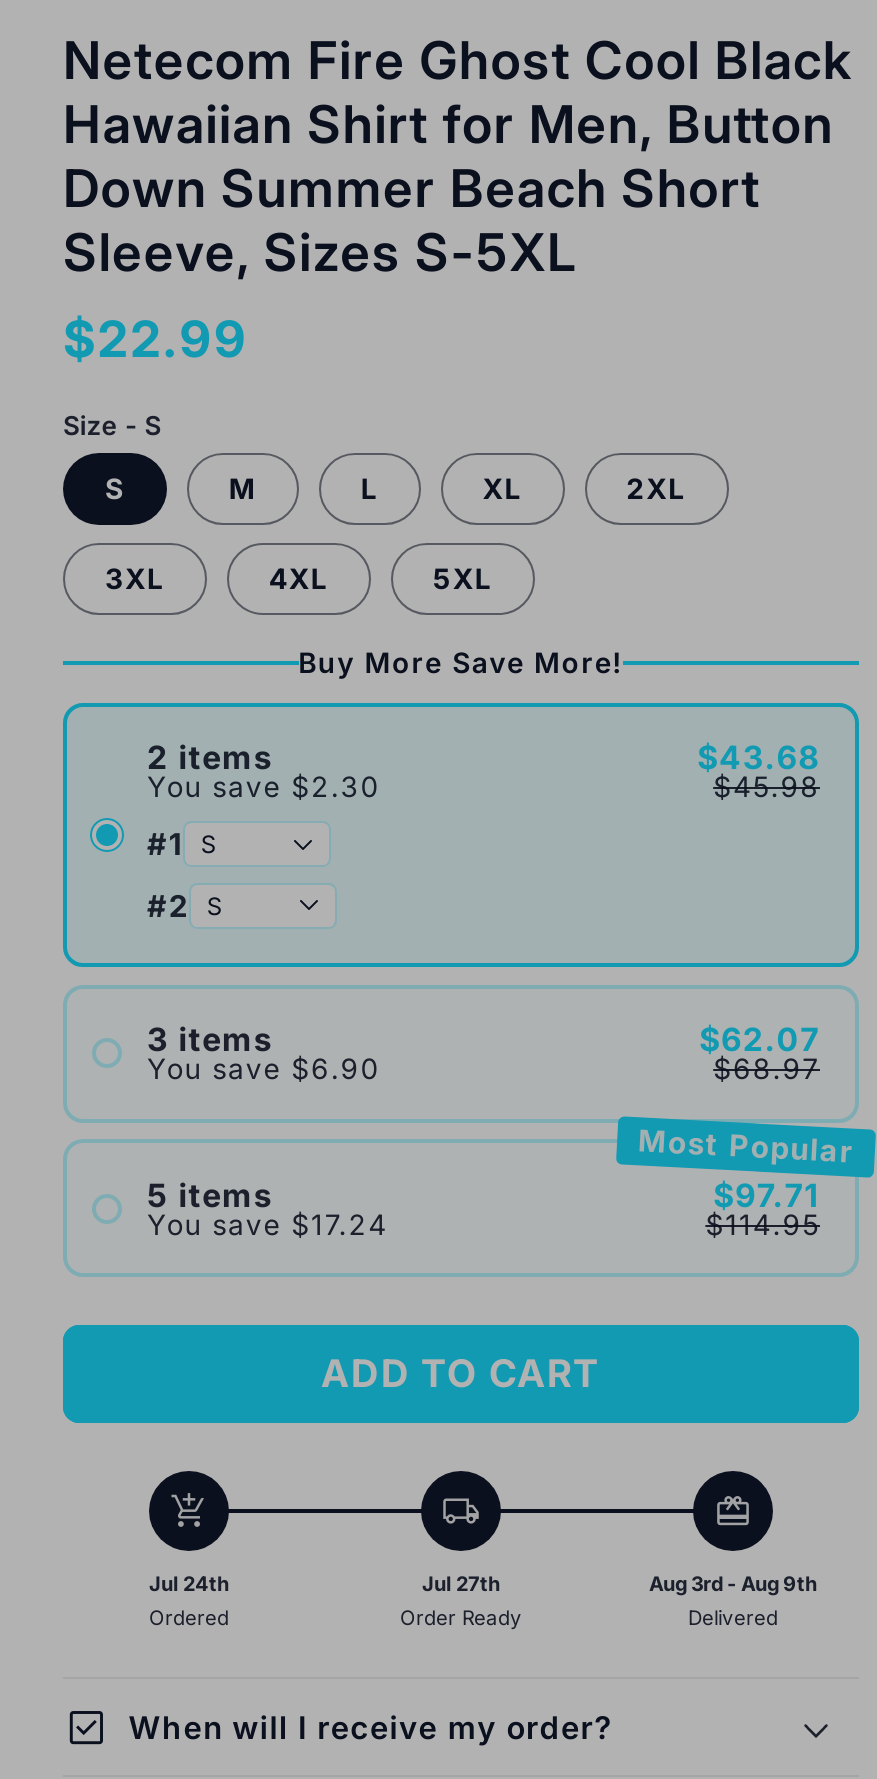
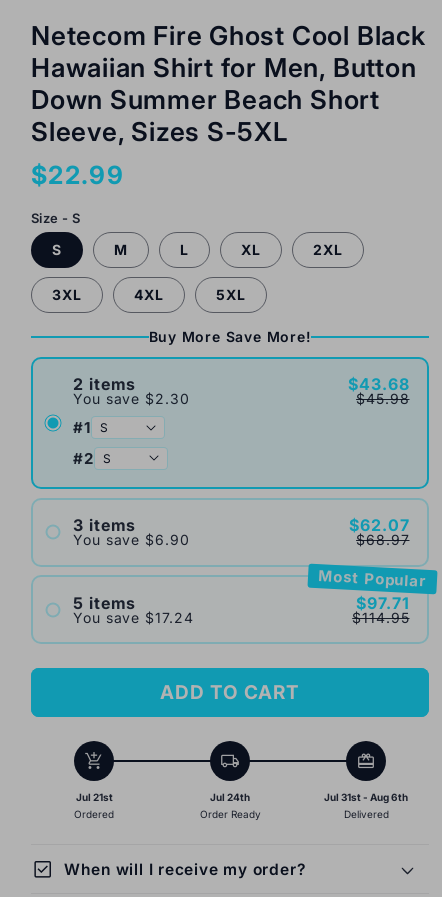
- Jul 24th
+ Jul 21st

- Jul 27th
+ Jul 24th

- Aug 3rd - Aug 9th
+ Jul 31st - Aug 6th
